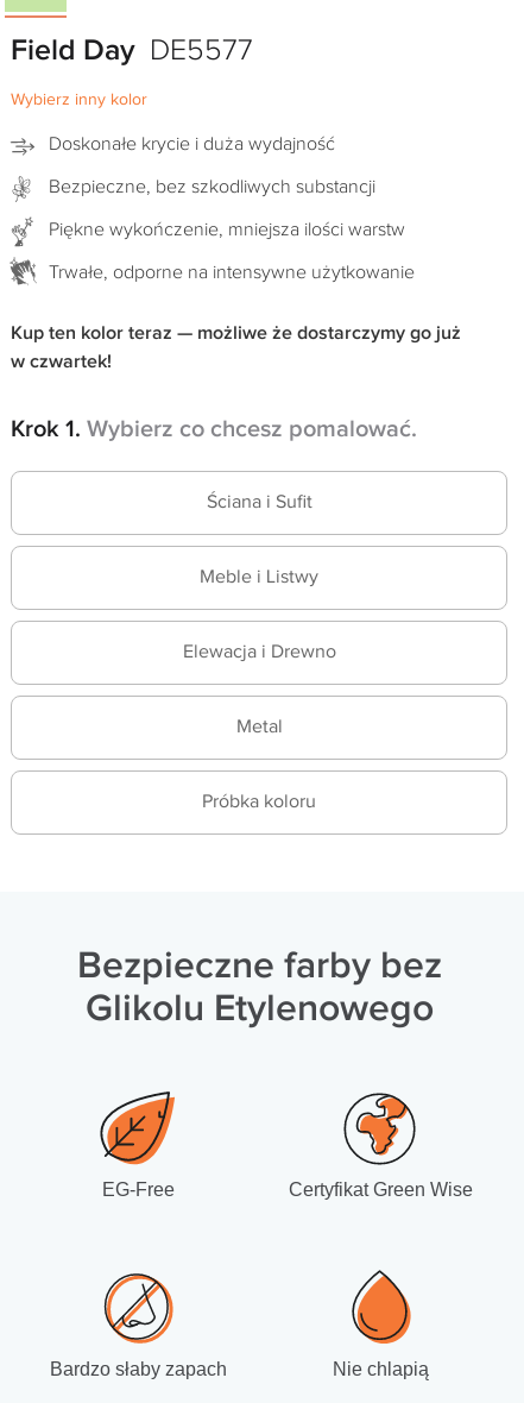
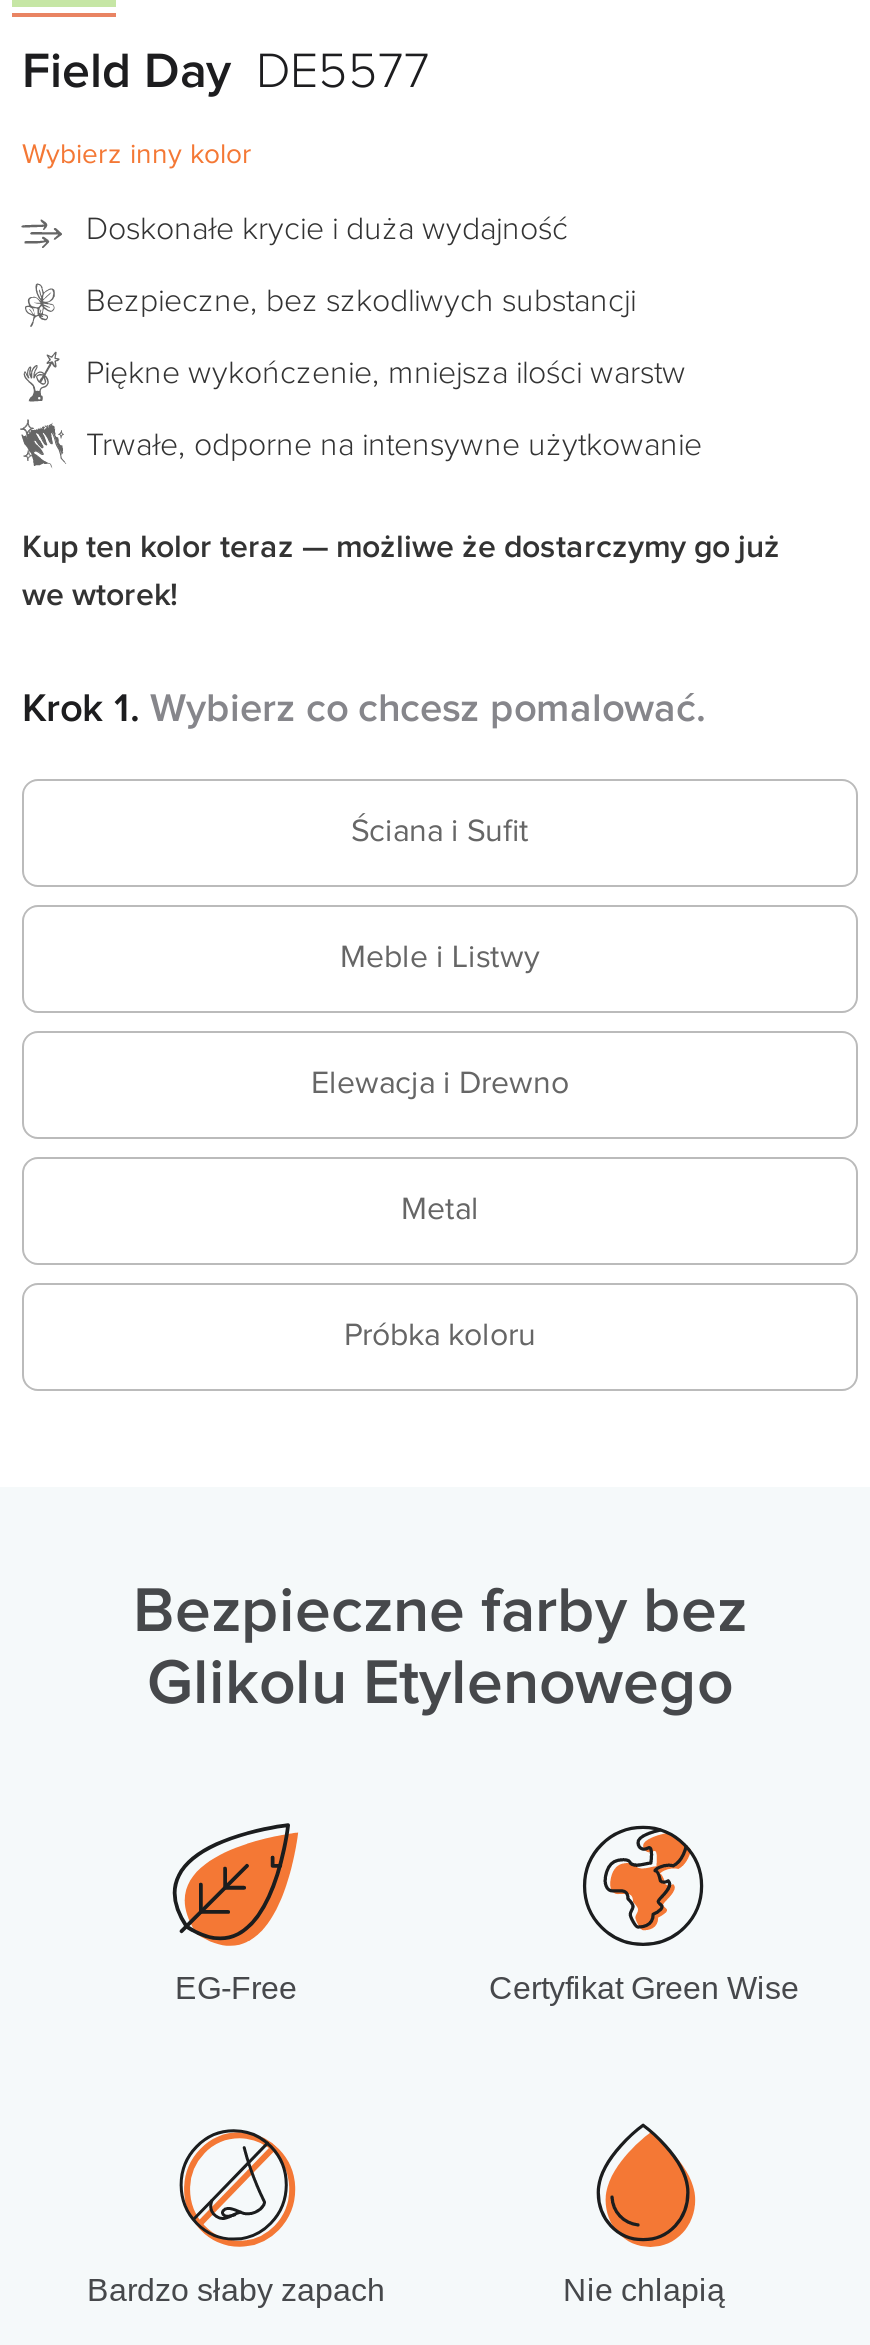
- w czwartek!
+ we wtorek!
